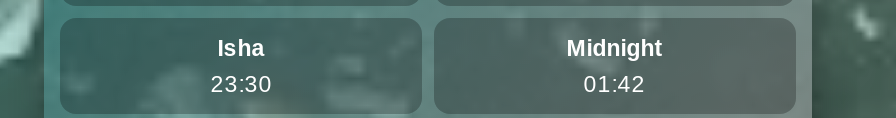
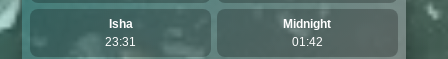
- 23:30
+ 23:31
